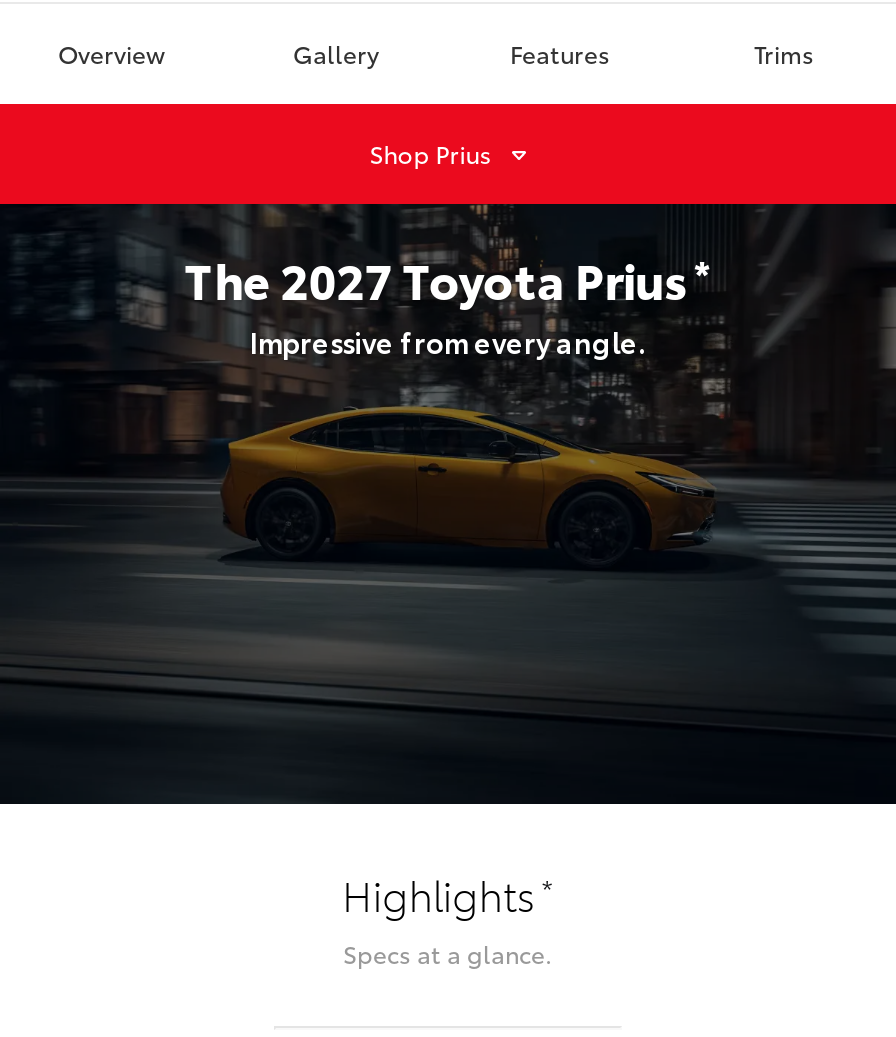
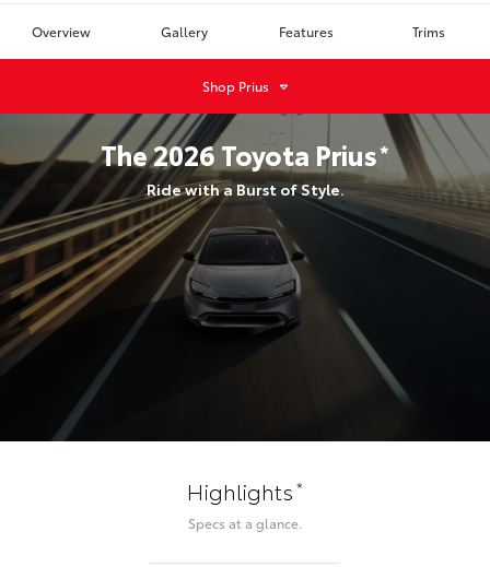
- [image]
- The 2027 Toyota Prius *
- Impressive from every angle.
+ [image]
+ The 2026 Toyota Prius *
+ Ride with a Burst of Style.
